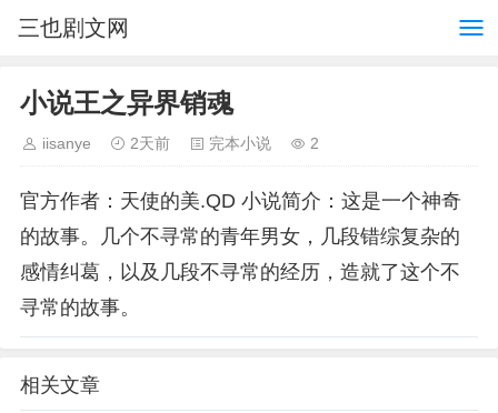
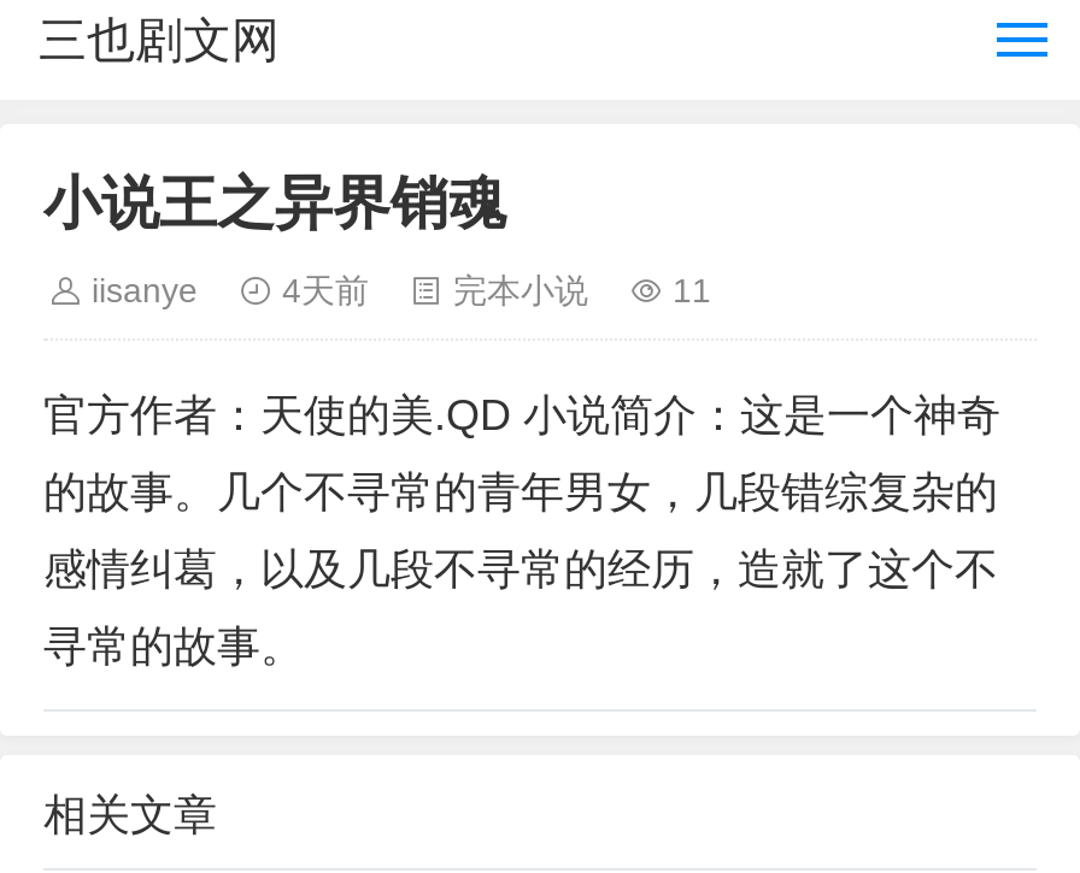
- 2天前
+ 4天前

- 2
+ 11
